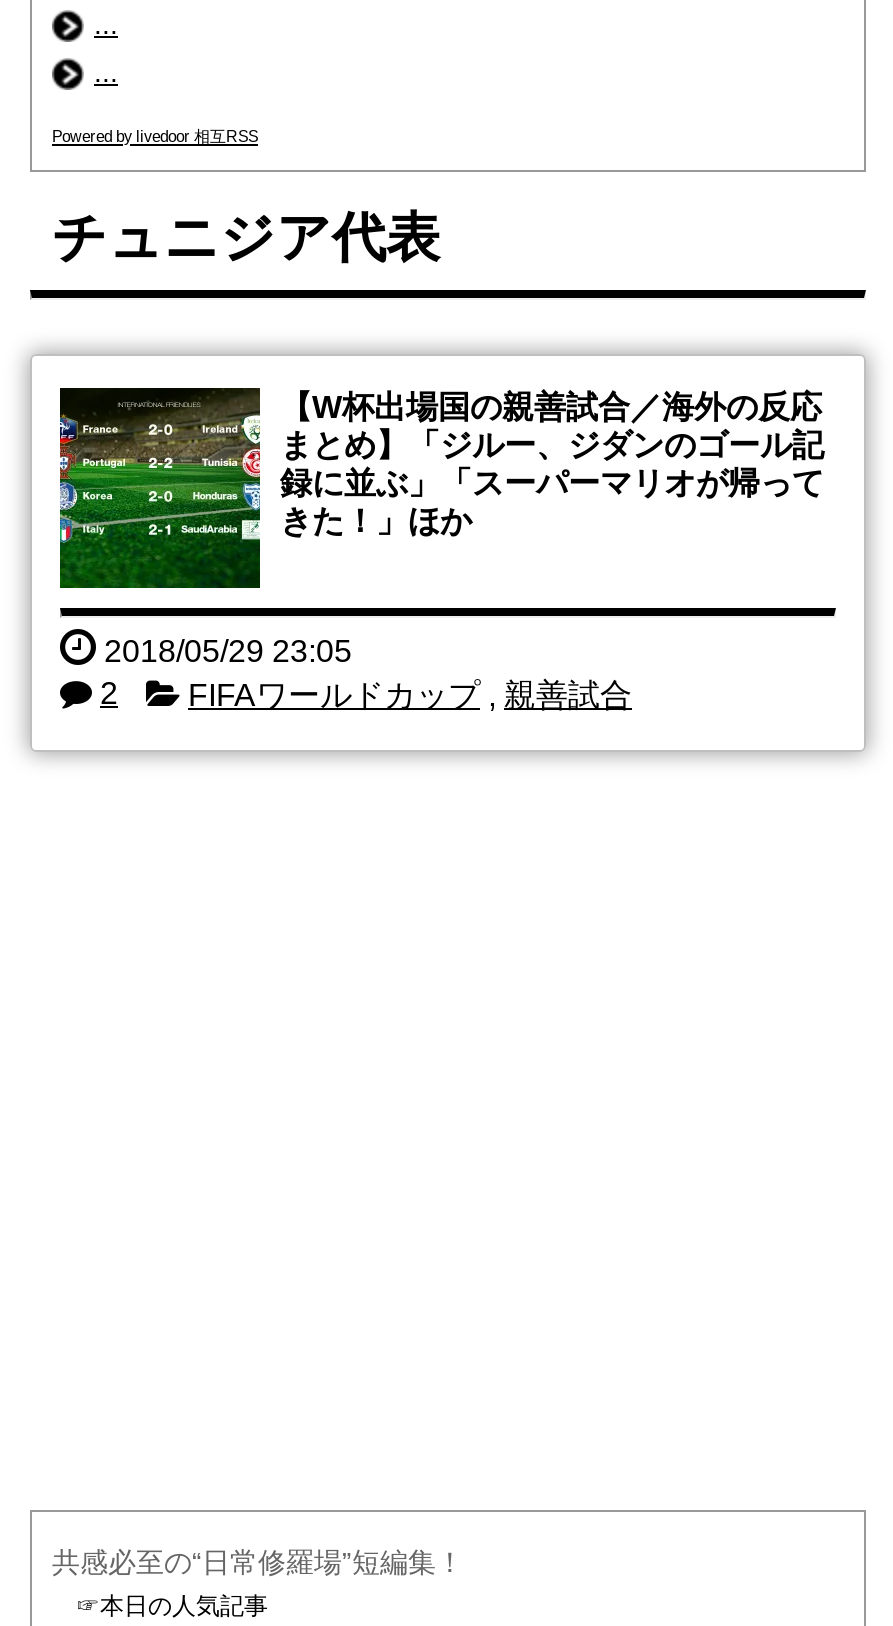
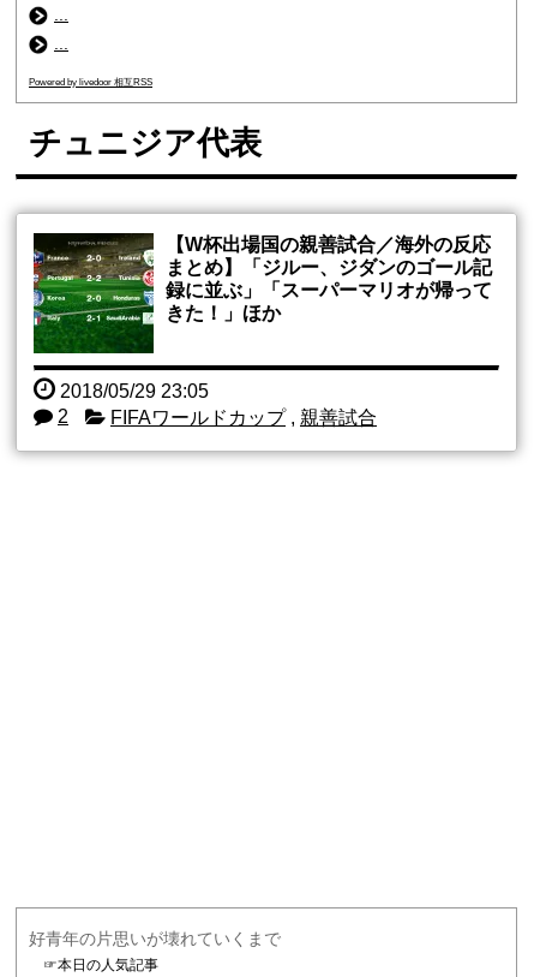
- 共感必至の“日常修羅場”短編集！
+ 好青年の片思いが壊れていくまで
